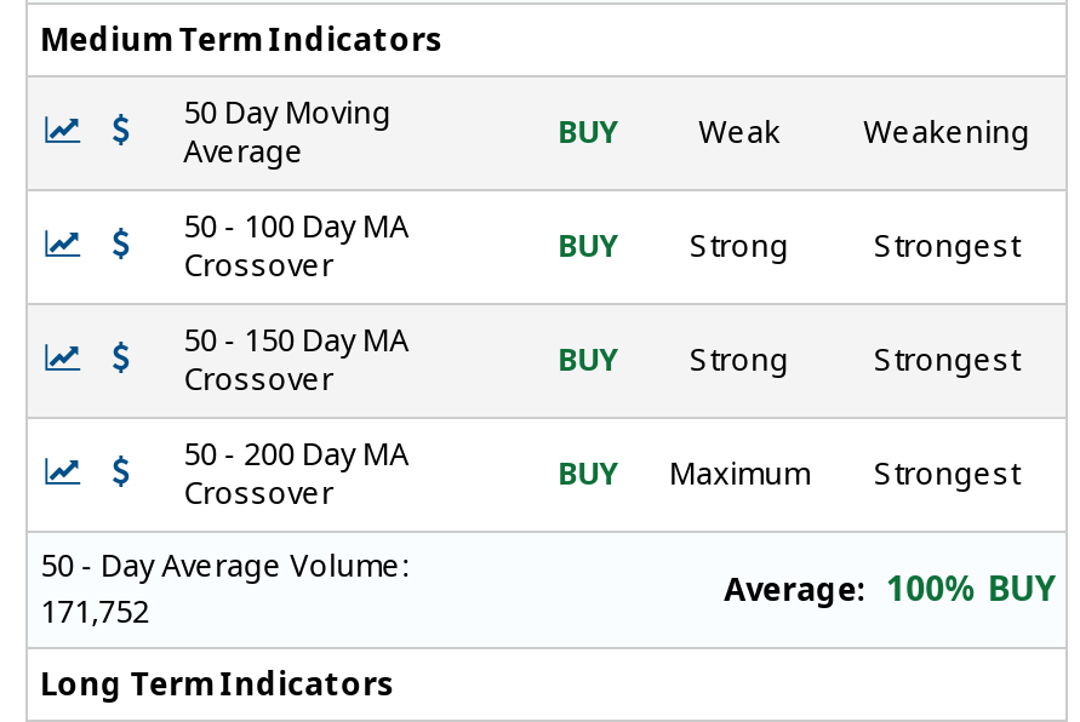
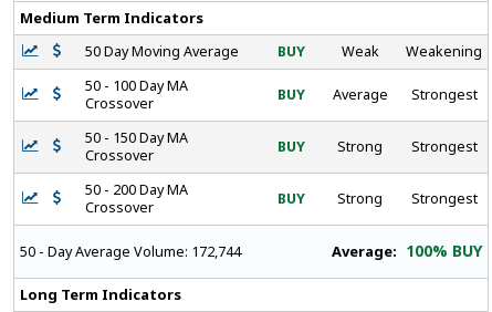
- Strong
+ Average

- Maximum
+ Strong

- 50 - Day Average Volume:
- 171,752
+ 50 - Day Average Volume: 172,744
